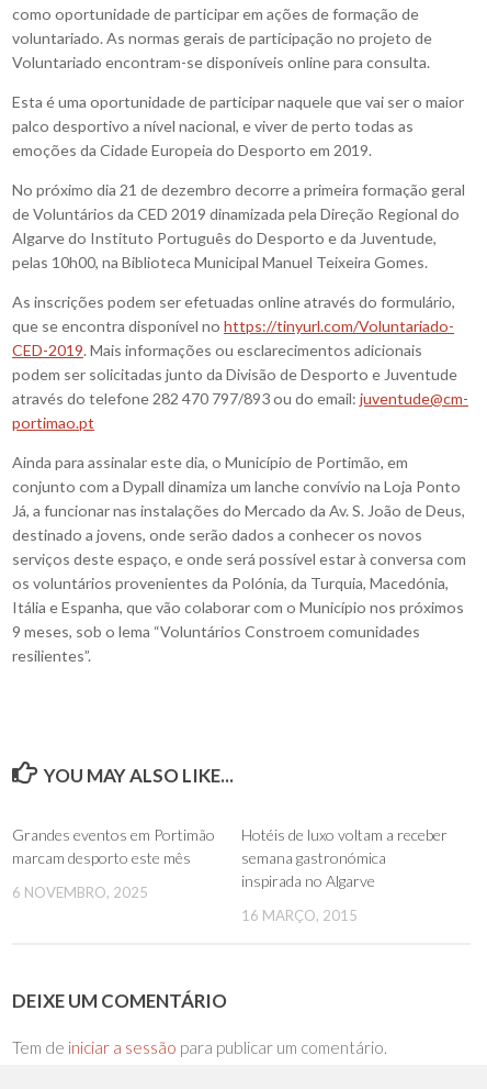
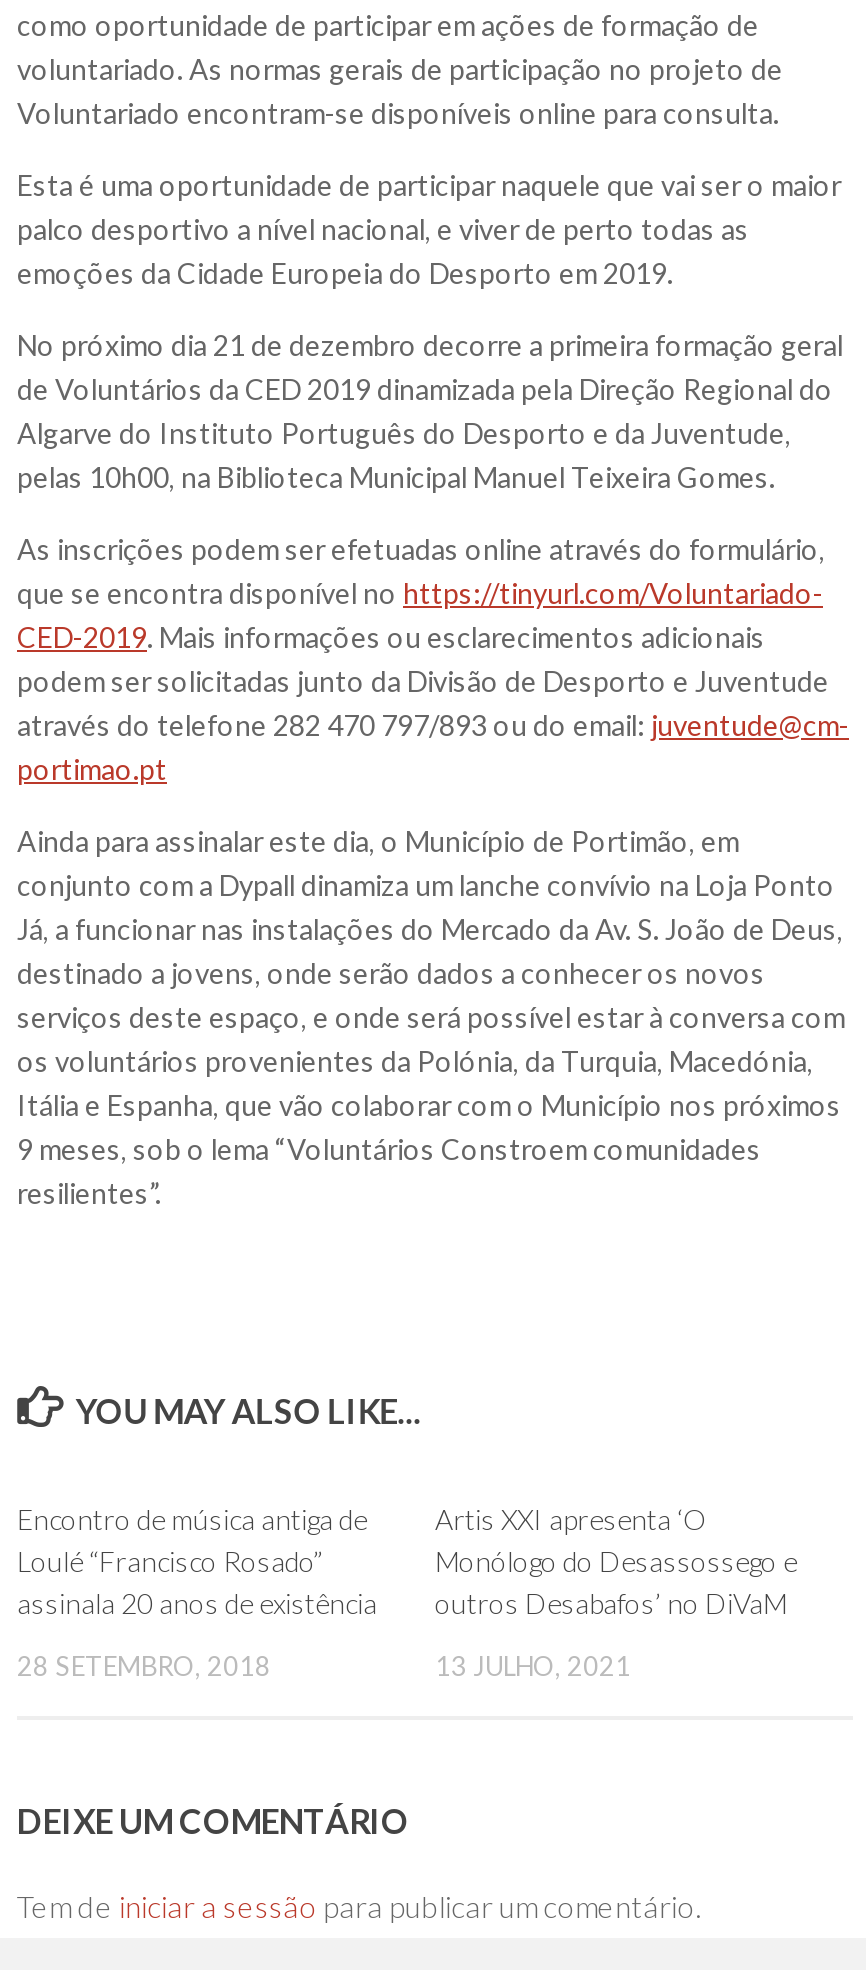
- Grandes eventos em Portimão
- marcam desporto este mês
+ Encontro de música antiga de
+ Loulé “Francisco Rosado”
+ assinala 20 anos de existência

- Hotéis de luxo voltam a receber
- semana gastronómica
- inspirada no Algarve
+ Artis XXI apresenta ‘O
+ Monólogo do Desassossego e
+ outros Desabafos’ no DiVaM

- 6 NOVEMBRO, 2025
+ 28 SETEMBRO, 2018

- 16 MARÇO, 2015
+ 13 JULHO, 2021
